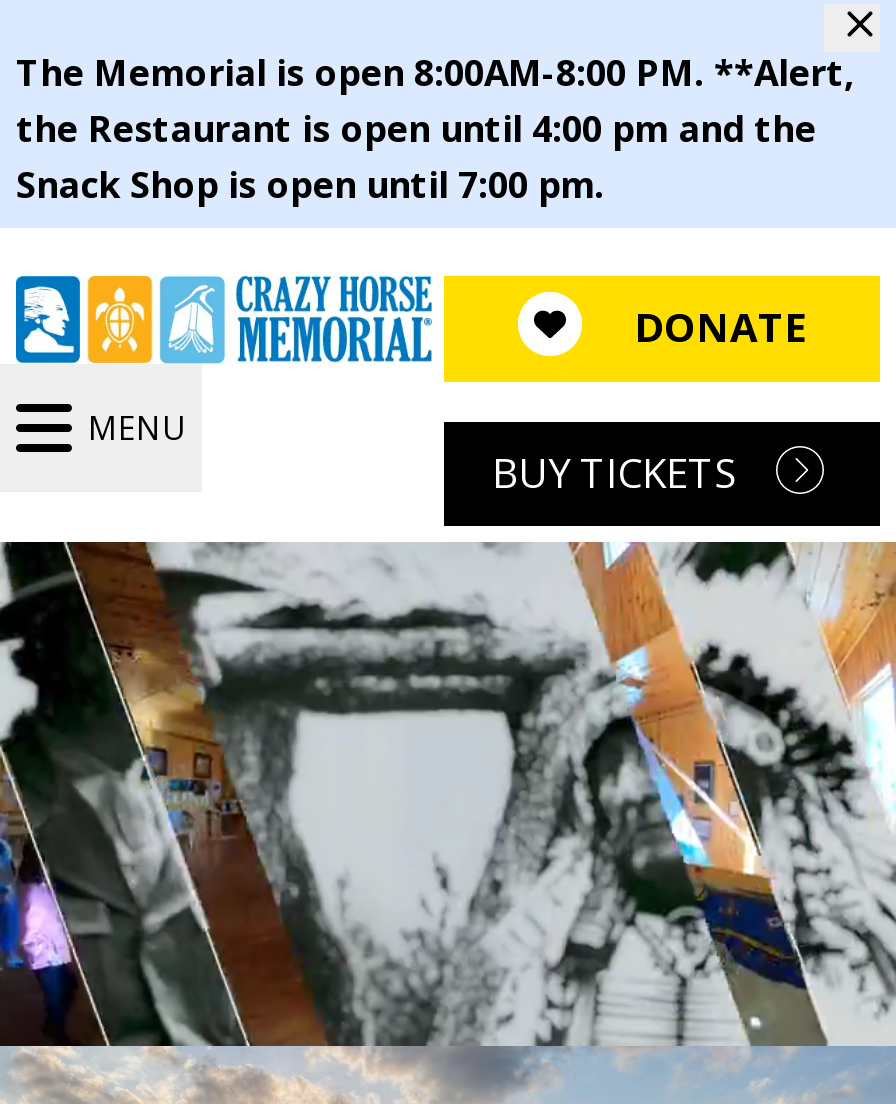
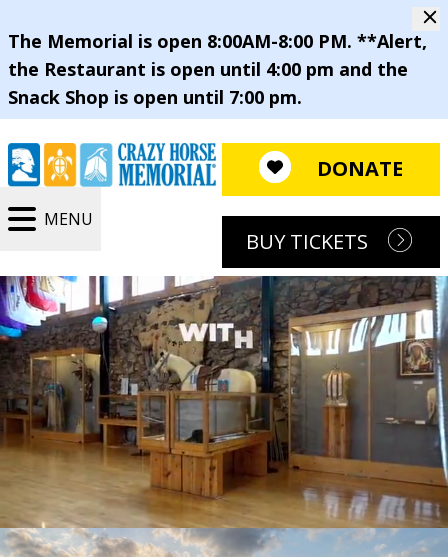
- [image]
+ [image]
